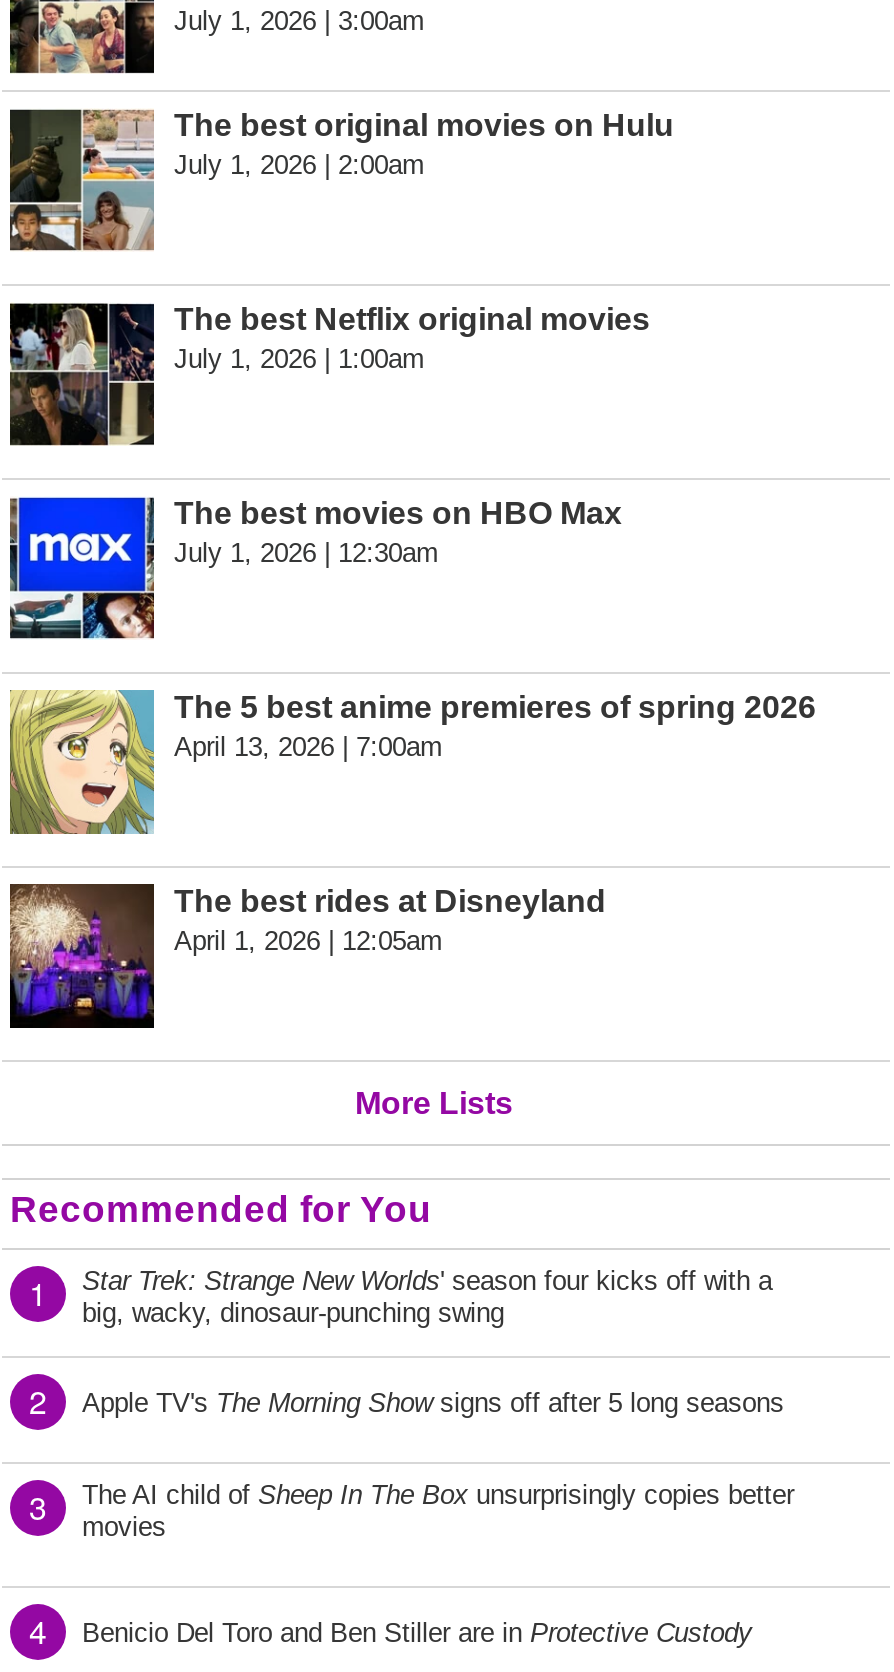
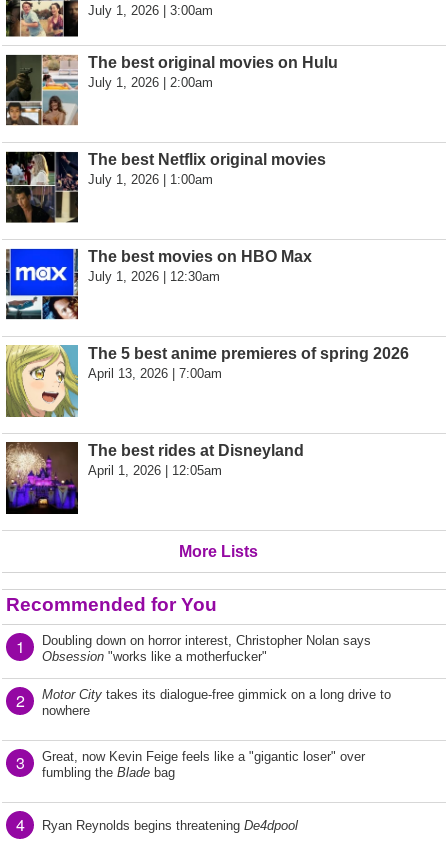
- Star Trek: Strange New Worlds ' season four kicks off with a
- big, wacky, dinosaur-punching swing
+ Doubling down on horror interest, Christopher Nolan says
+ Obsession "works like a motherfucker"

- Apple TV's The Morning Show signs off after 5 long seasons
+ Motor City takes its dialogue-free gimmick on a long drive to
+ nowhere

- The AI child of Sheep In The Box unsurprisingly copies better
- movies
+ Great, now Kevin Feige feels like a "gigantic loser" over
+ fumbling the Blade bag

- Benicio Del Toro and Ben Stiller are in Protective Custody
+ Ryan Reynolds begins threatening De4dpool
